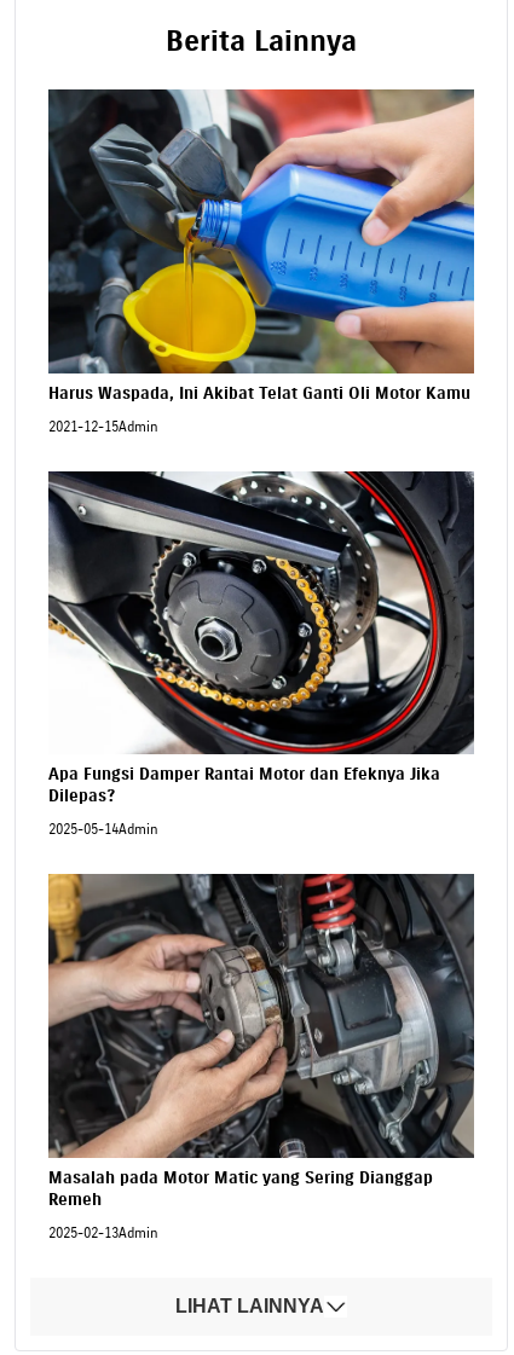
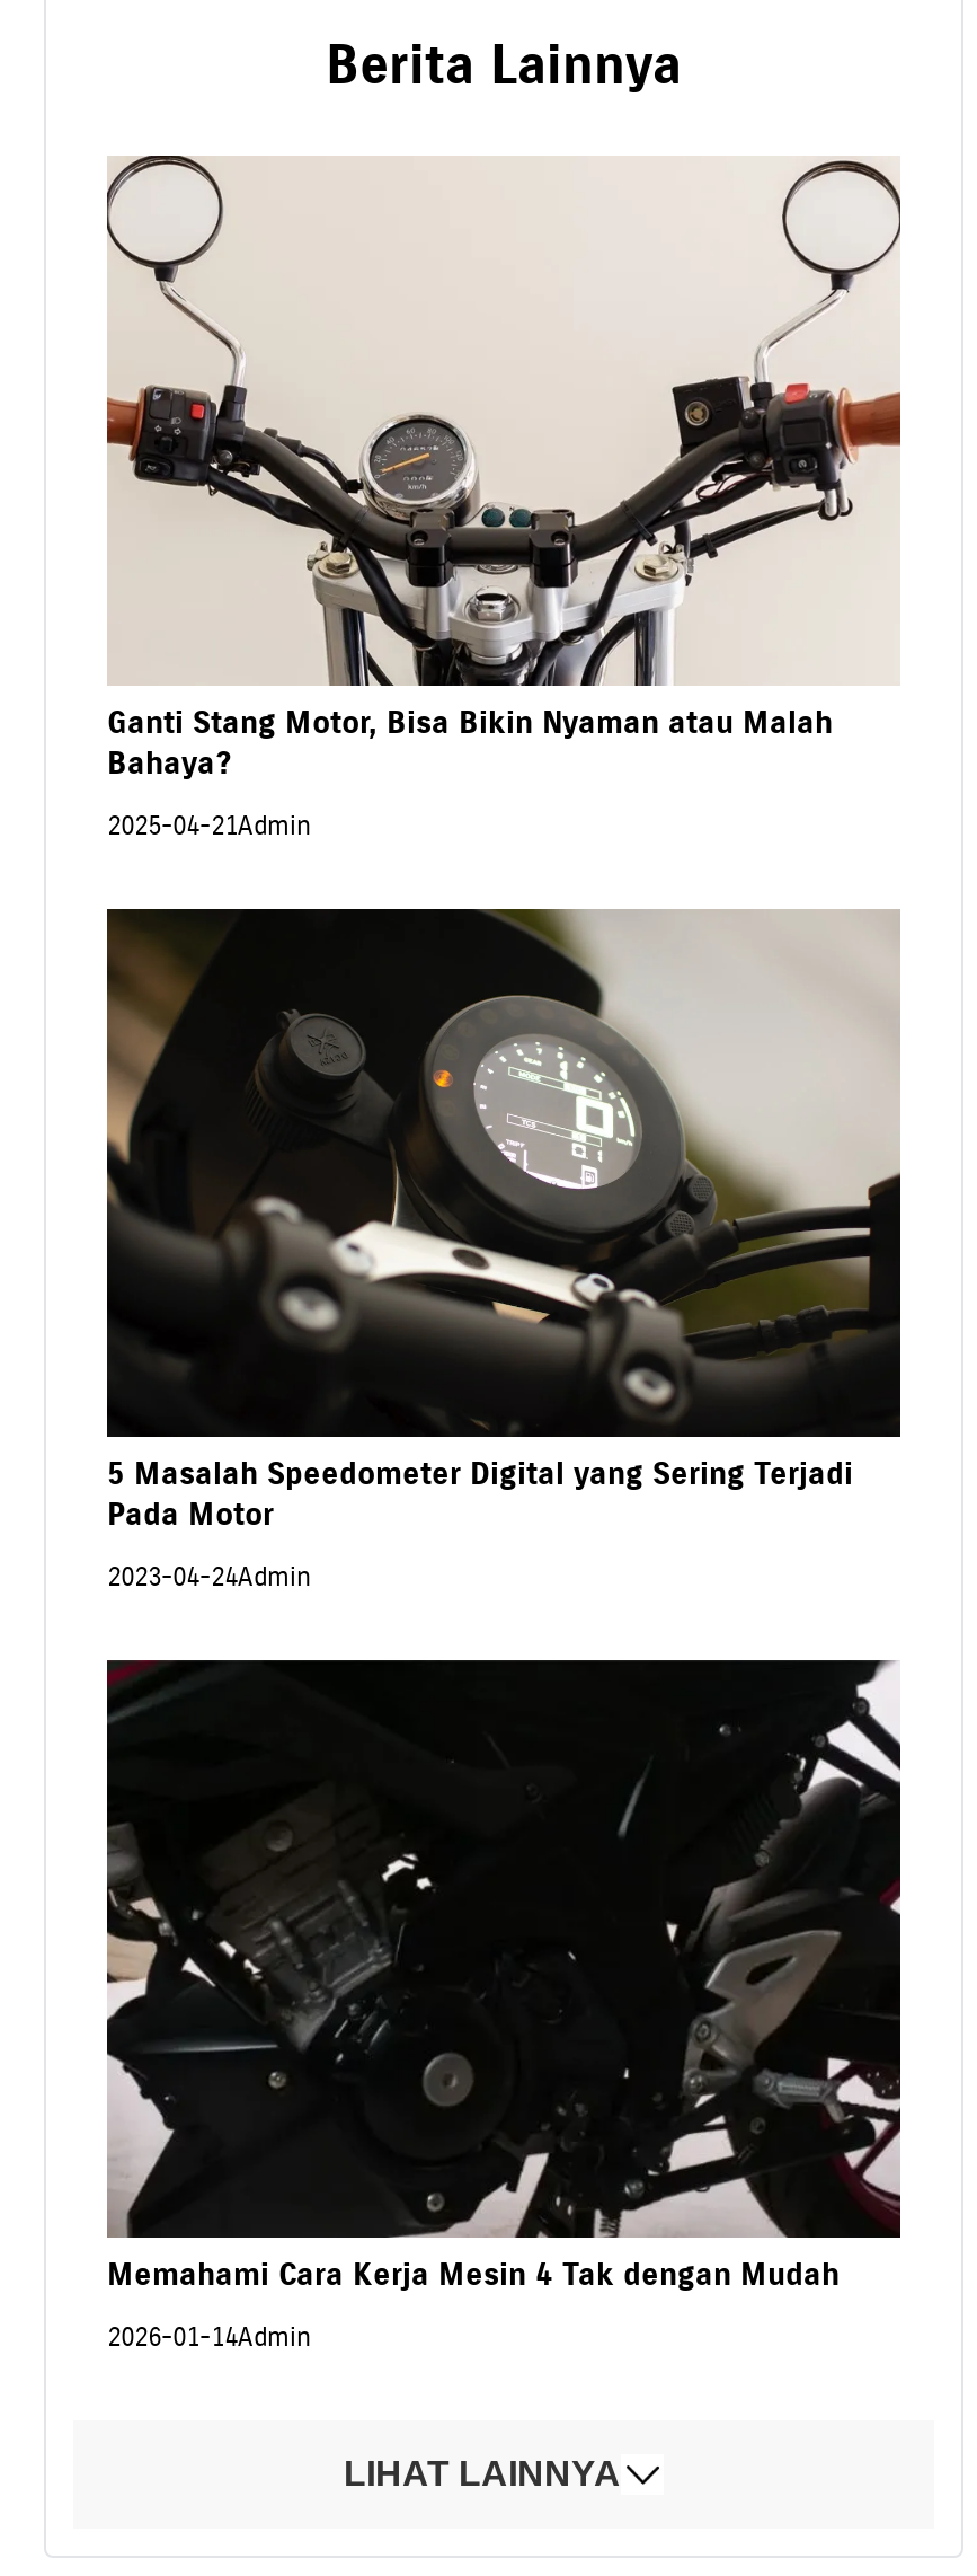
- [image]
- Harus Waspada, Ini Akibat Telat Ganti Oli Motor Kamu
+ [image]
+ Ganti Stang Motor, Bisa Bikin Nyaman atau Malah
+ Bahaya?

- 2021-12-15Admin
+ 2025-04-21Admin

- [image]
- Apa Fungsi Damper Rantai Motor dan Efeknya Jika
- Dilepas?
+ [image]
+ 5 Masalah Speedometer Digital yang Sering Terjadi
+ Pada Motor

- 2025-05-14Admin
+ 2023-04-24Admin

- [image]
- Masalah pada Motor Matic yang Sering Dianggap
- Remeh
+ [image]
+ Memahami Cara Kerja Mesin 4 Tak dengan Mudah

- 2025-02-13Admin
+ 2026-01-14Admin
